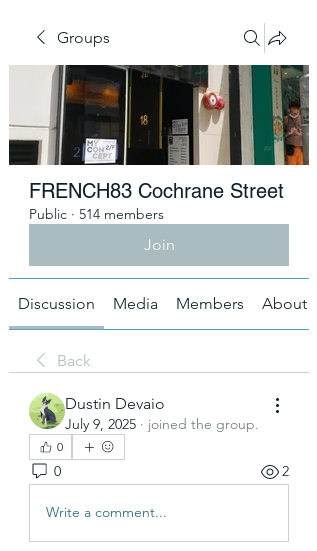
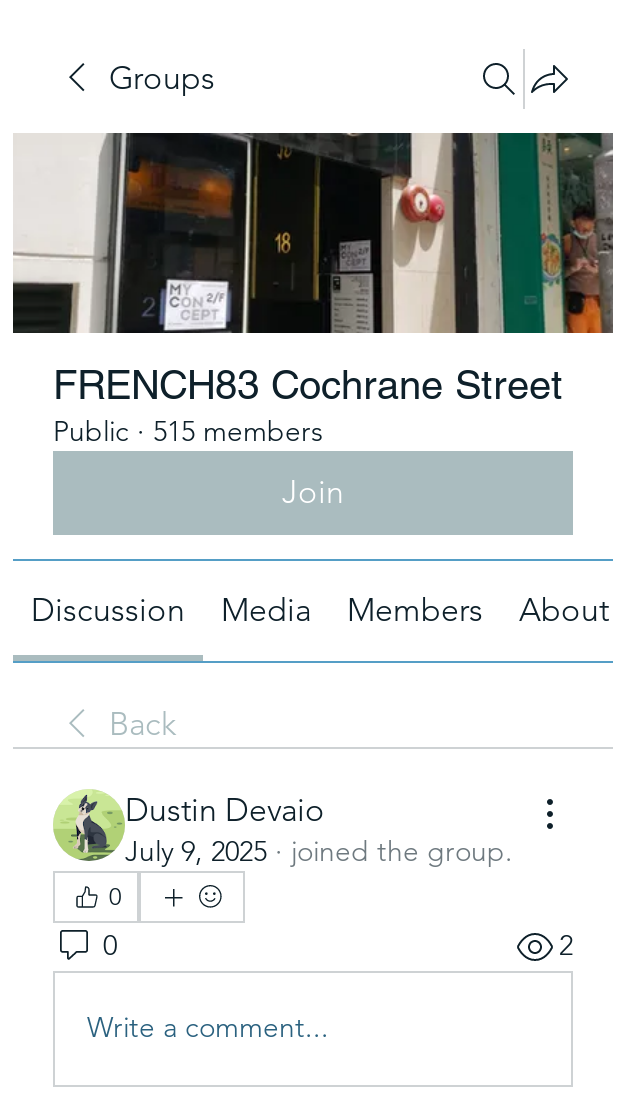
- Public · 514 members
+ Public · 515 members
